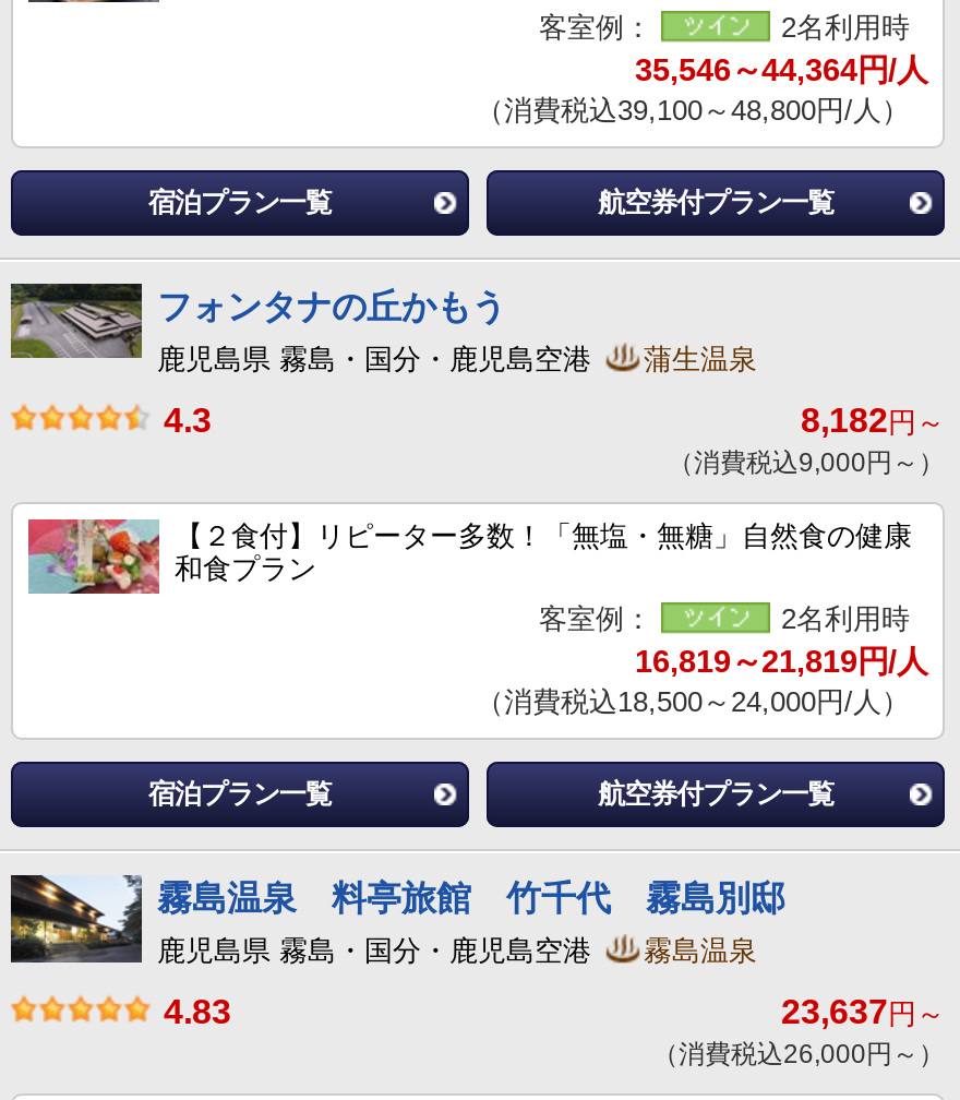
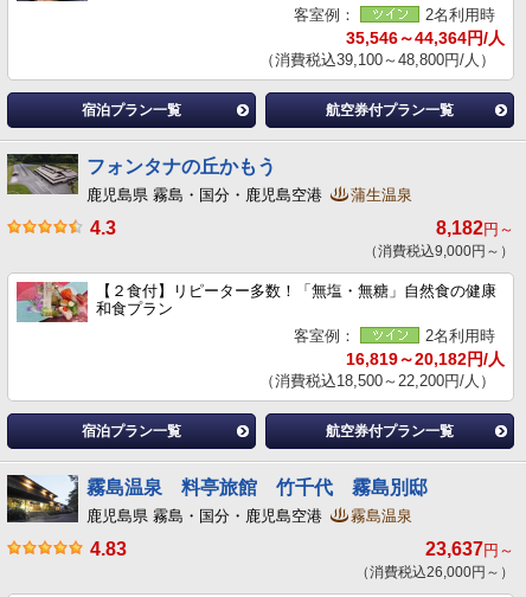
- 16,819～21,819円/人
+ 16,819～20,182円/人

- （消費税込18,500～24,000円/人）
+ （消費税込18,500～22,200円/人）
